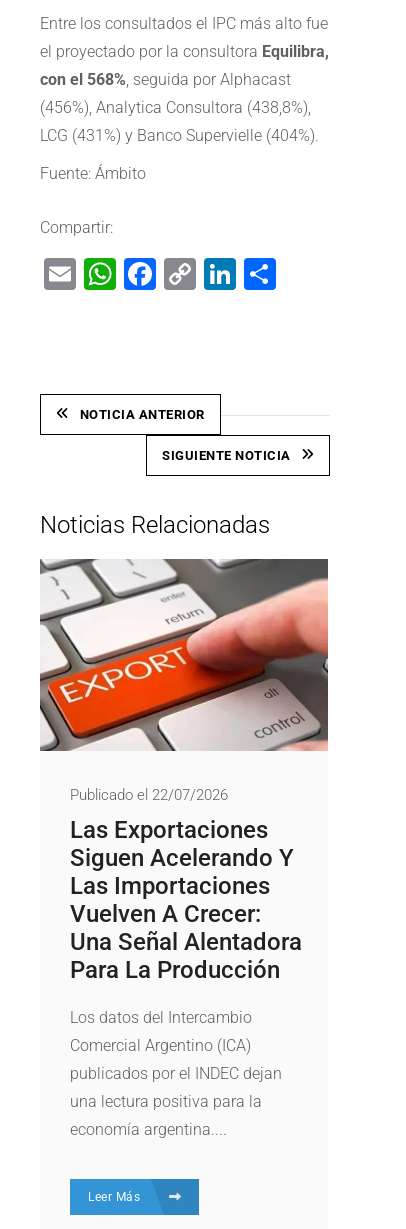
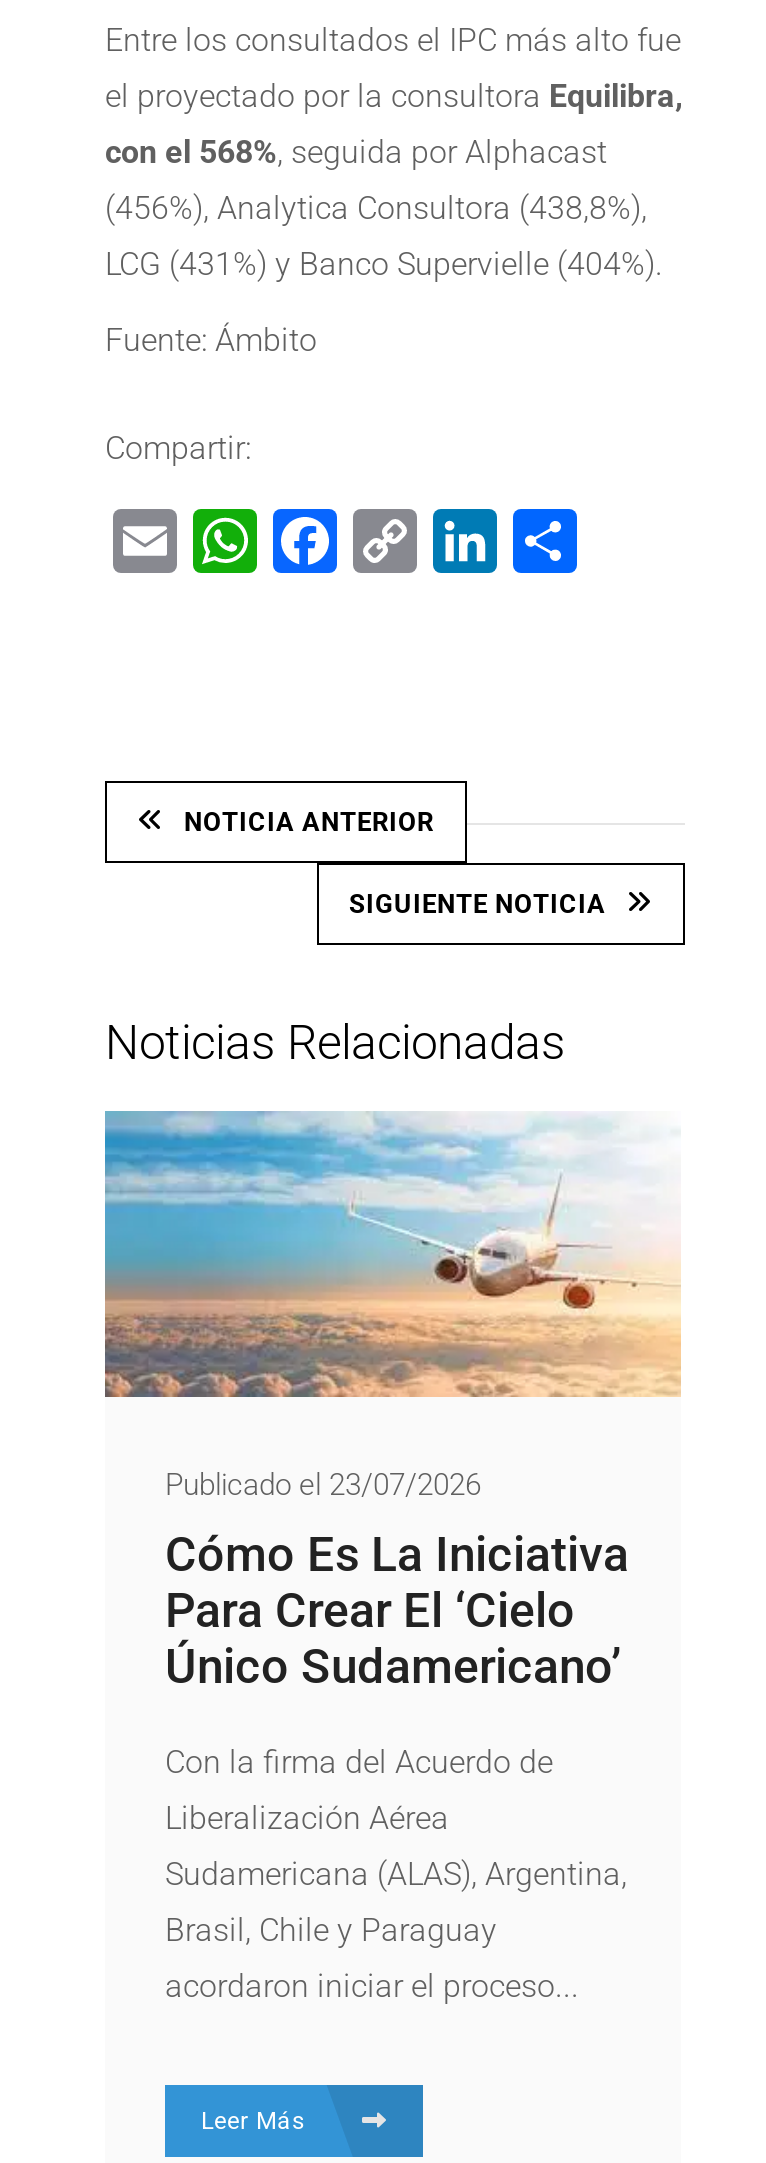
- [image]
- Publicado el 22/07/2026
- Las Exportaciones
- Siguen Acelerando Y
- Las Importaciones
- Vuelven A Crecer:
- Una Señal Alentadora
- Para La Producción
+ [image]
+ Publicado el 23/07/2026
+ Cómo Es La Iniciativa
+ Para Crear El ‘cielo
+ Único Sudamericano’

- Los datos del Intercambio
+ Con la firma del Acuerdo de

- Comercial Argentino (ICA)
+ Liberalización Aérea

- publicados por el INDEC dejan
+ Sudamericana (ALAS), Argentina,

- una lectura positiva para la
+ Brasil, Chile y Paraguay

- economía argentina....
+ acordaron iniciar el proceso...
